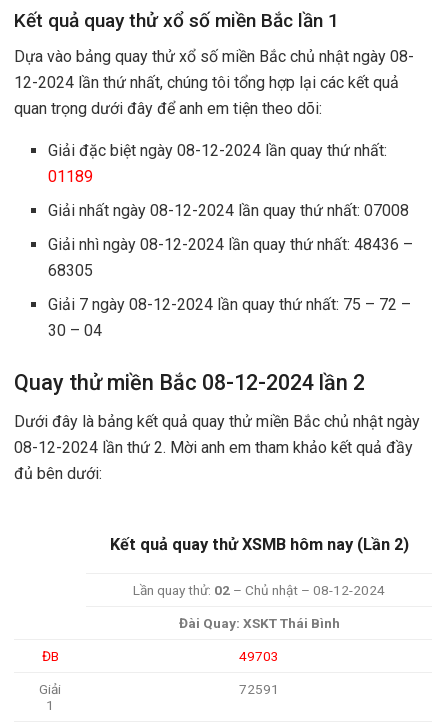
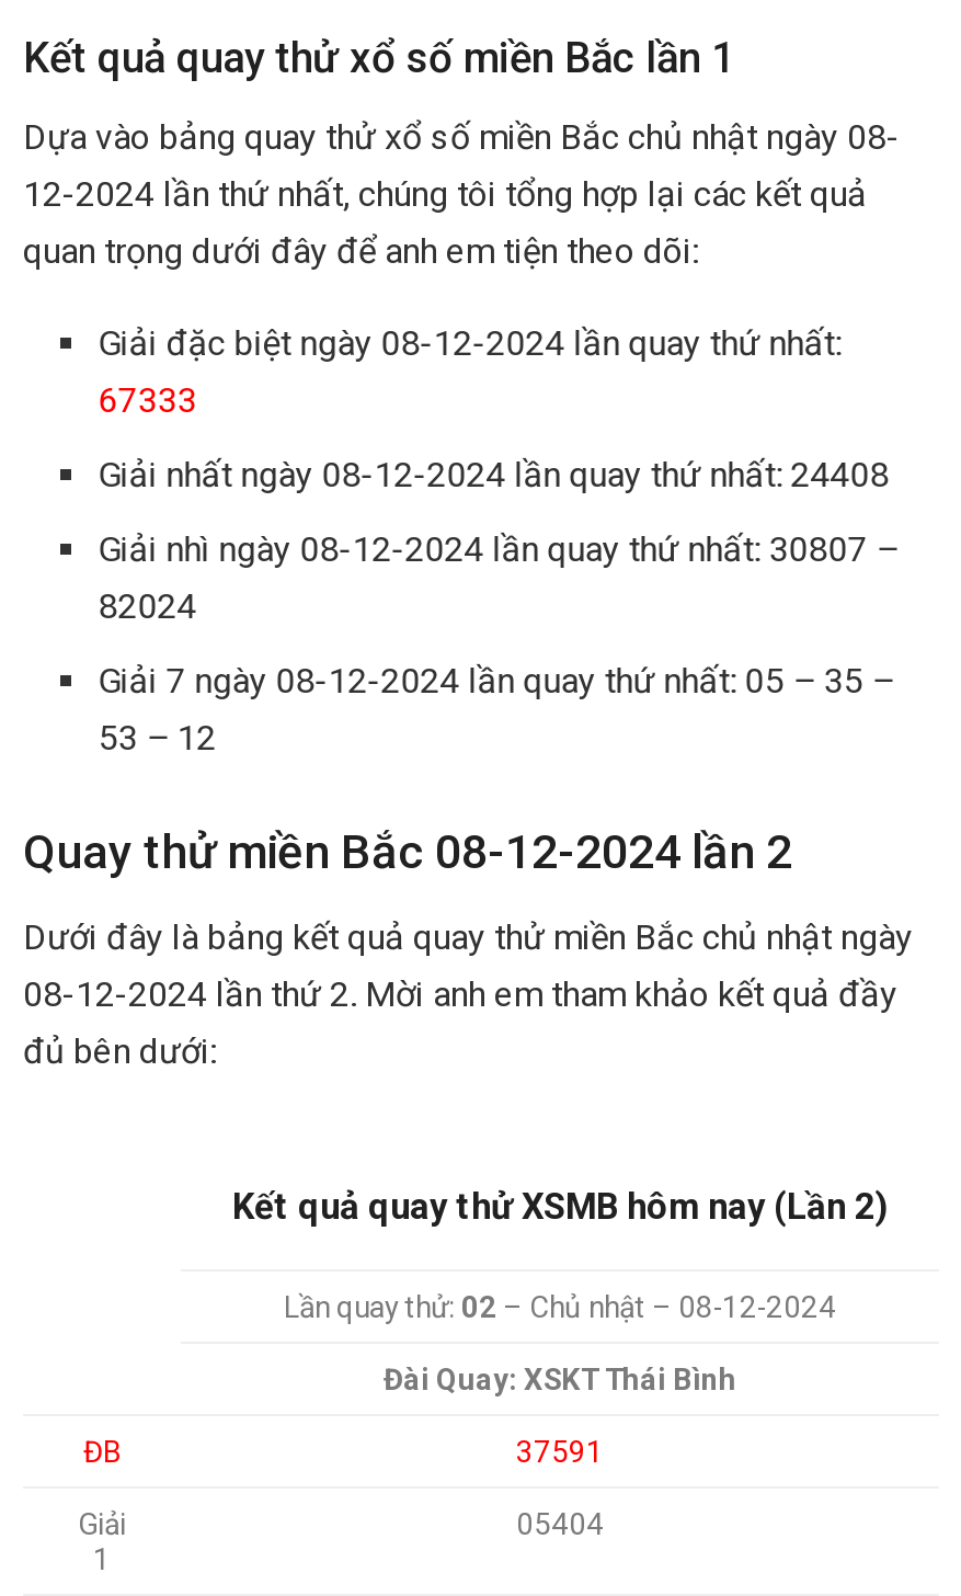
- 01189
+ 67333

- Giải nhất ngày 08-12-2024 lần quay thứ nhất: 07008
+ Giải nhất ngày 08-12-2024 lần quay thứ nhất: 24408

- Giải nhì ngày 08-12-2024 lần quay thứ nhất: 48436 –
+ Giải nhì ngày 08-12-2024 lần quay thứ nhất: 30807 –

- 68305
+ 82024

- Giải 7 ngày 08-12-2024 lần quay thứ nhất: 75 – 72 –
+ Giải 7 ngày 08-12-2024 lần quay thứ nhất: 05 – 35 –

- 30 – 04
+ 53 – 12

- 49703
+ 37591

- 72591
+ 05404
